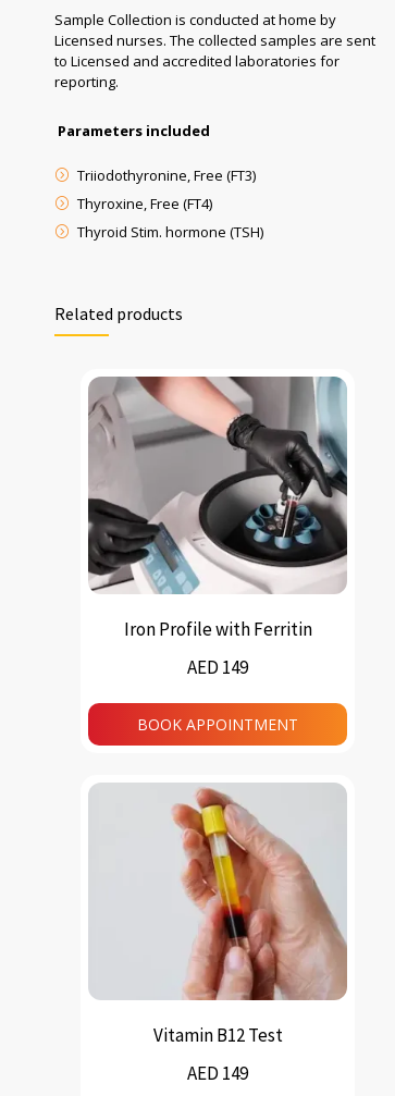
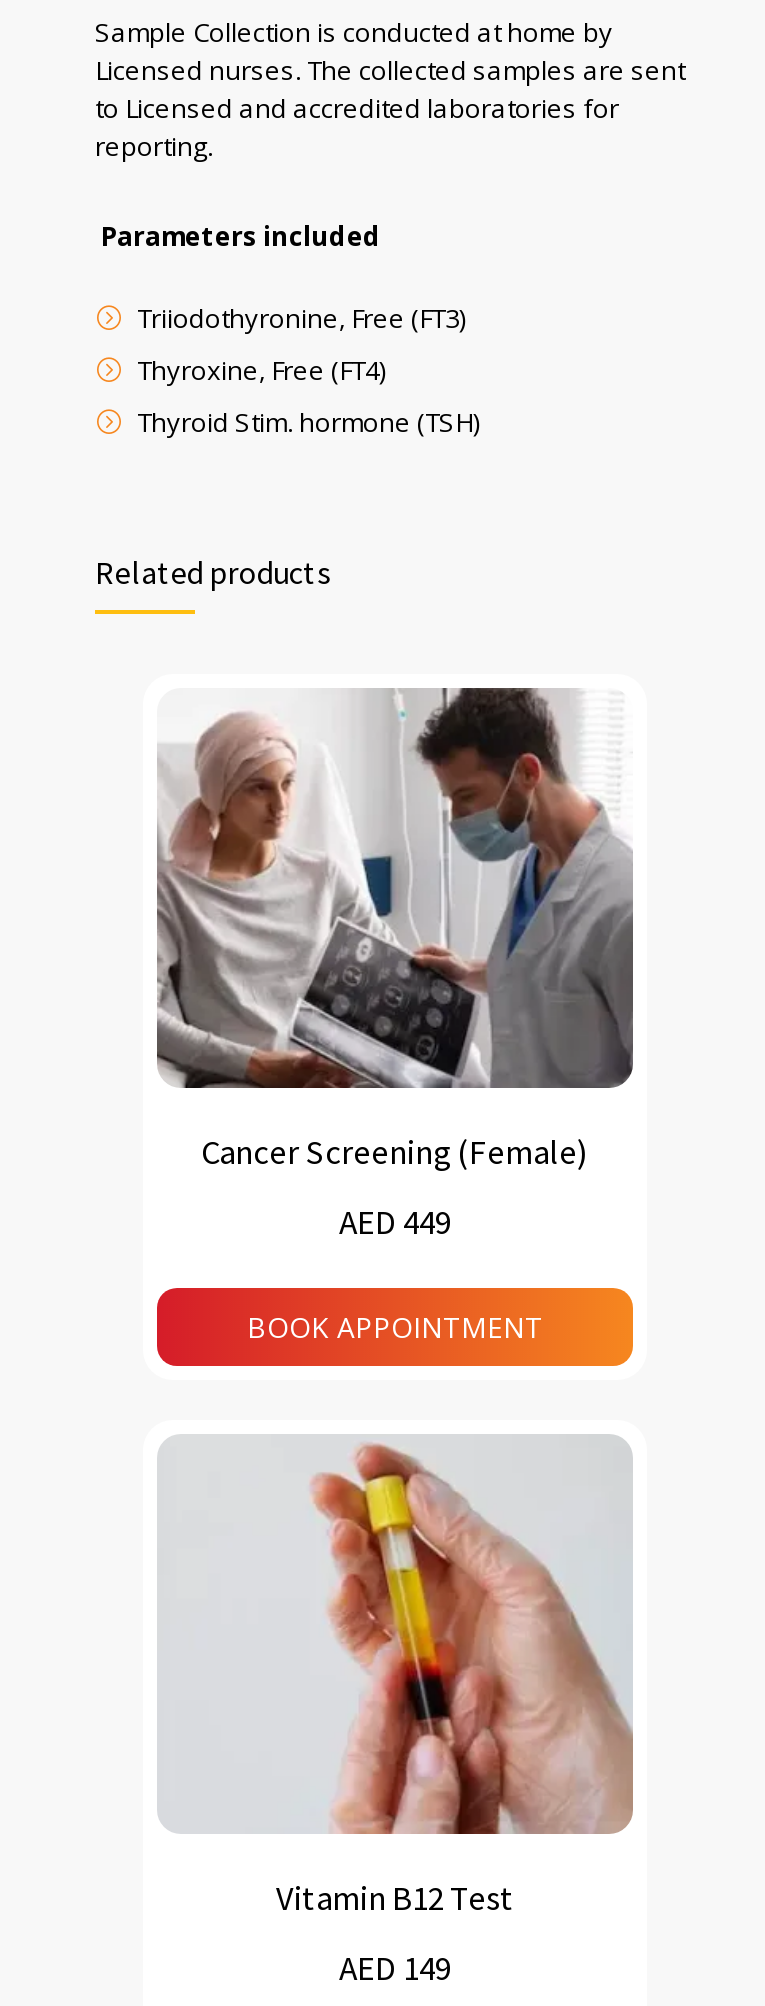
- [image]
- Iron Profile with Ferritin
+ [image]
+ Cancer Screening (Female)

- AED 149
+ AED 449
